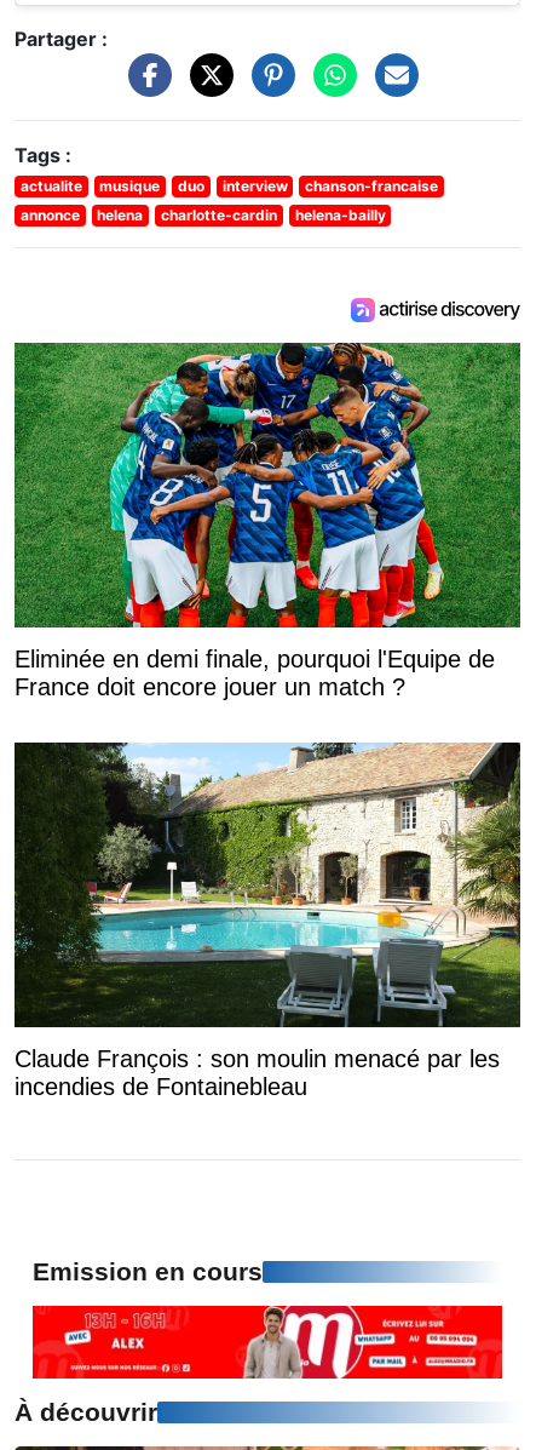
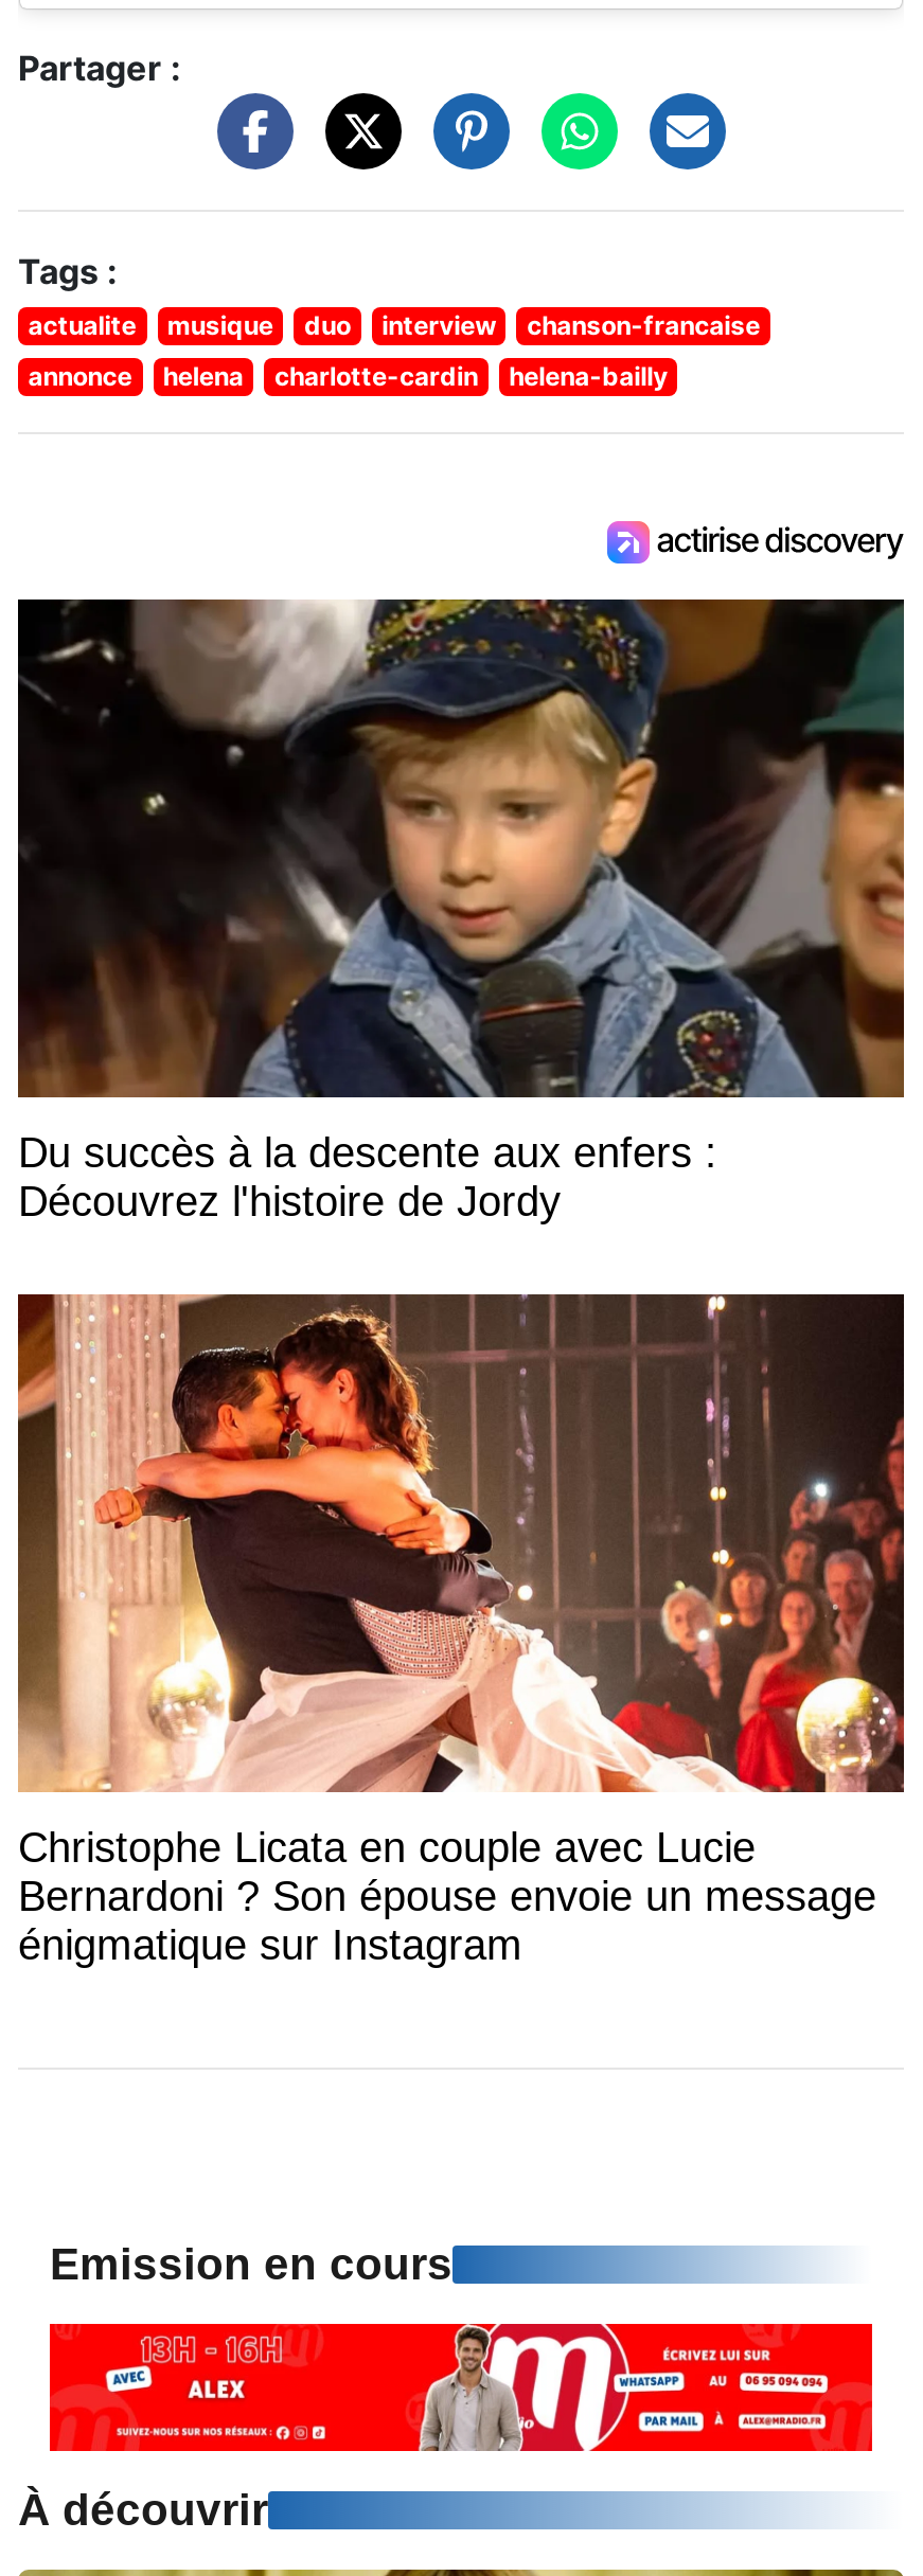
- [image]
- Eliminée en demi finale, pourquoi l'Equipe de
- France doit encore jouer un match ?
+ [image]
+ Du succès à la descente aux enfers :
+ Découvrez l'histoire de Jordy

- [image]
- Claude François : son moulin menacé par les
- incendies de Fontainebleau
+ [image]
+ Christophe Licata en couple avec Lucie
+ Bernardoni ? Son épouse envoie un message
+ énigmatique sur Instagram
